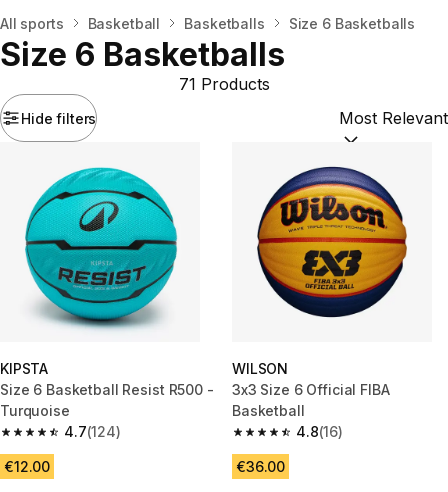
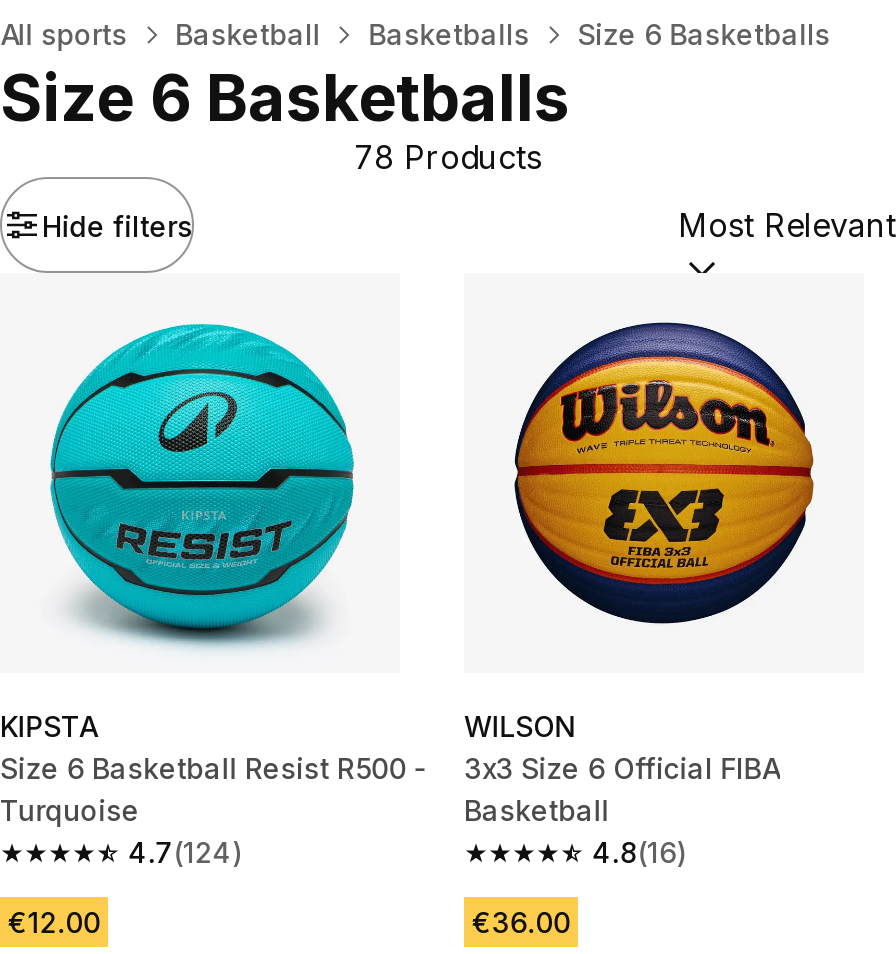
- 71 Products
+ 78 Products
